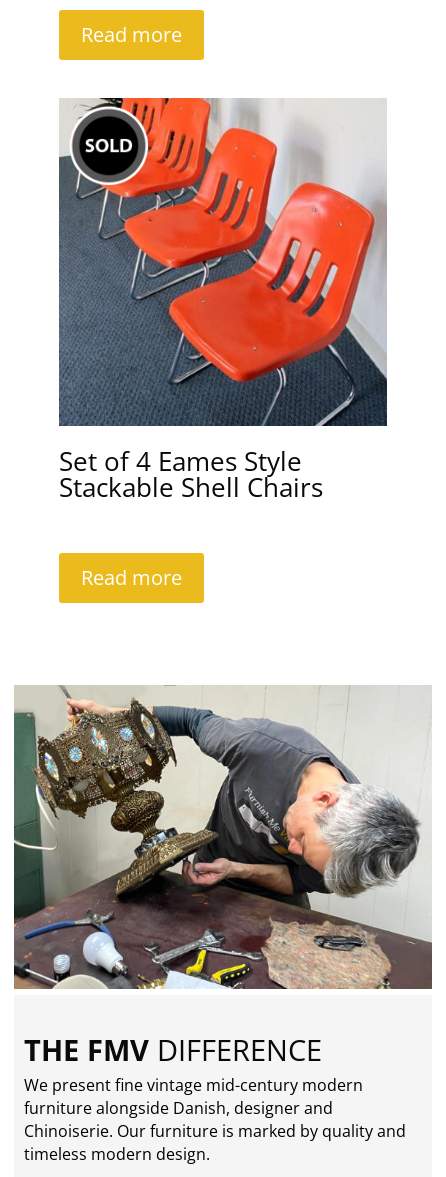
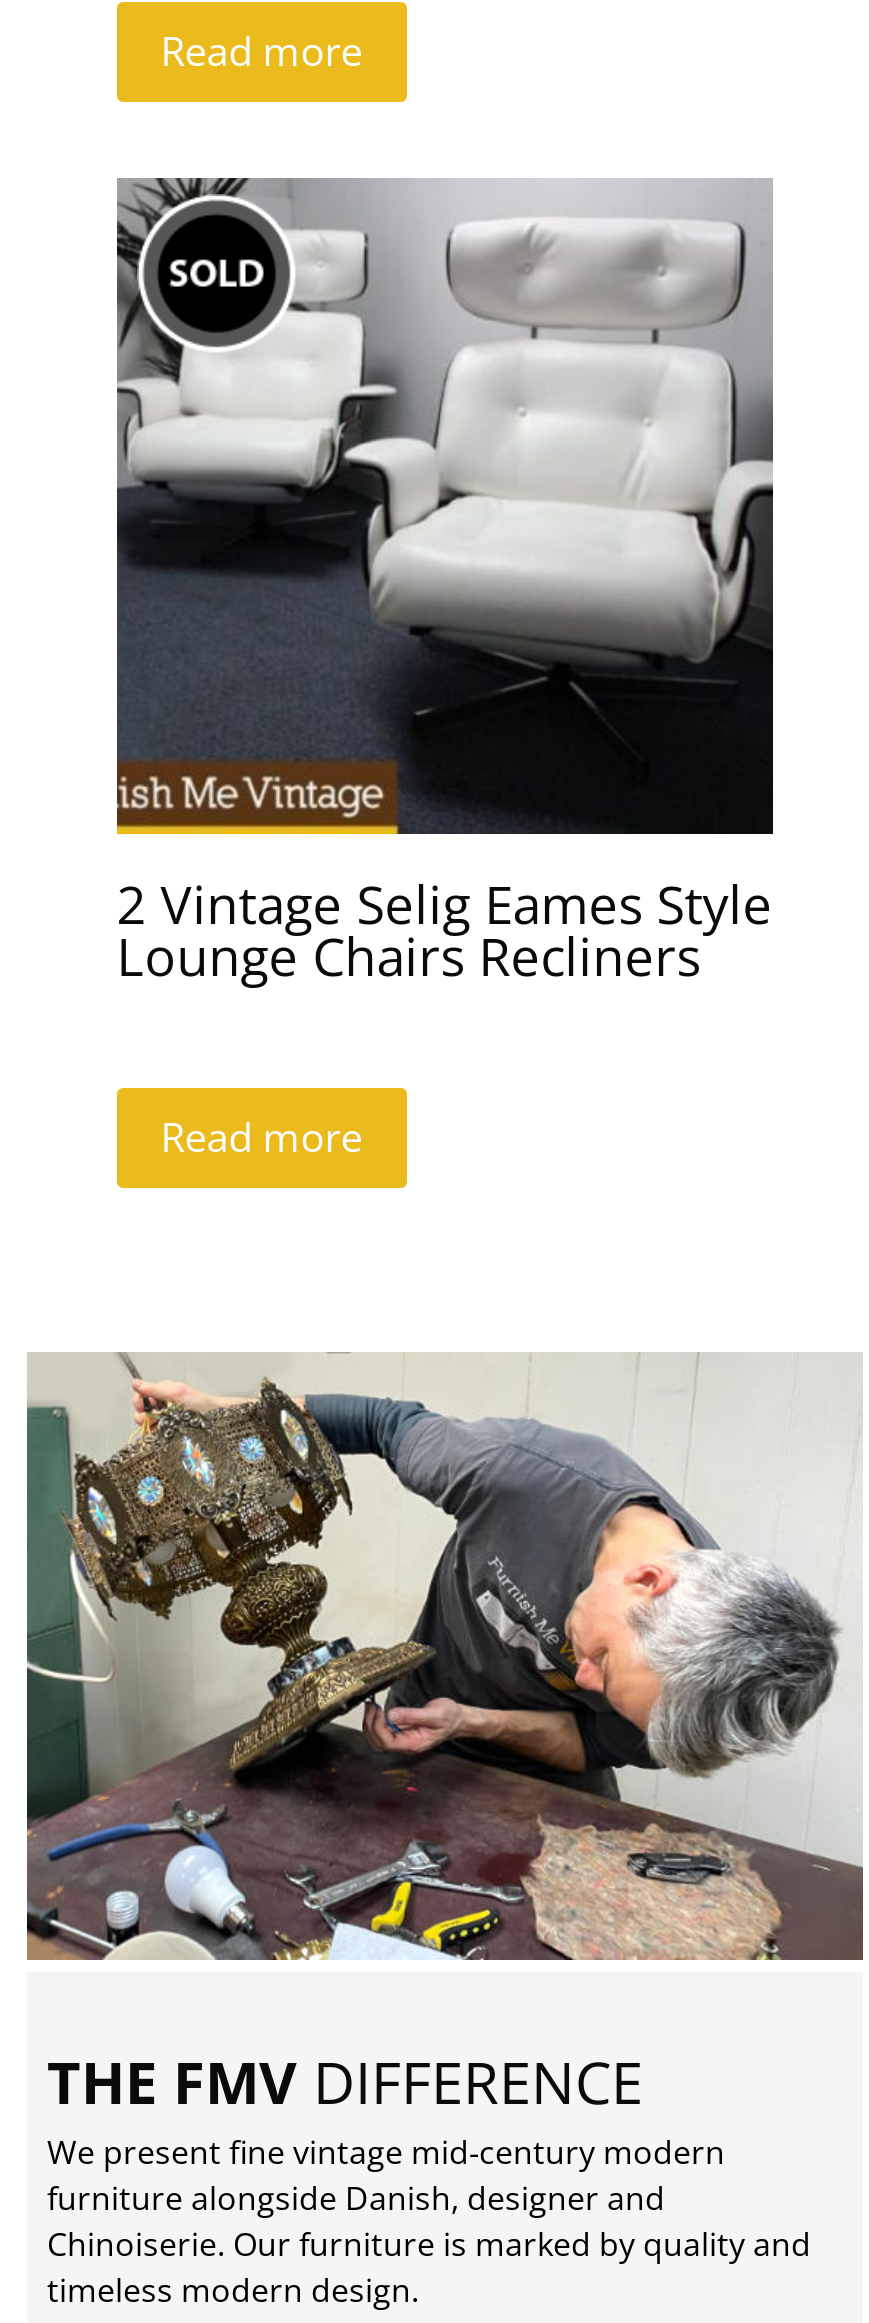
- [image]
- Set of 4 Eames Style
- Stackable Shell Chairs
+ [image]
+ 2 Vintage Selig Eames Style
+ Lounge Chairs Recliners
